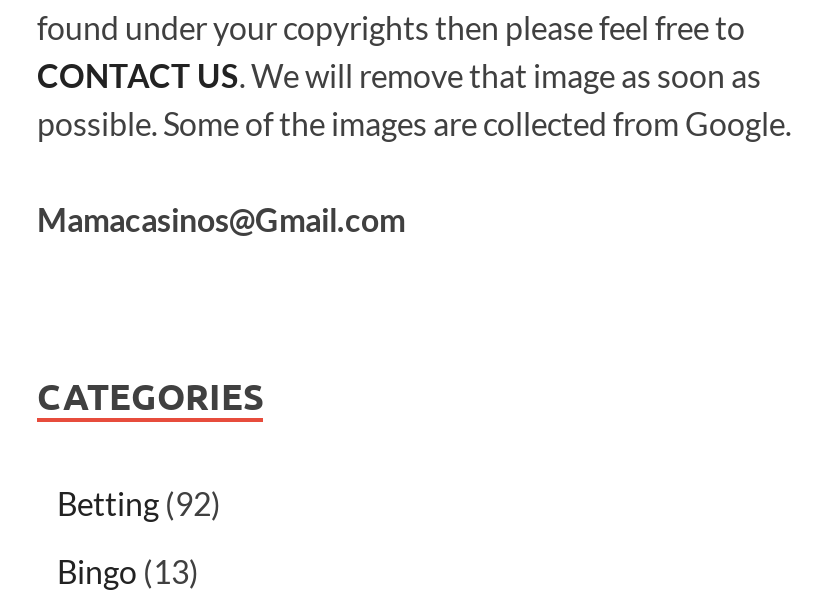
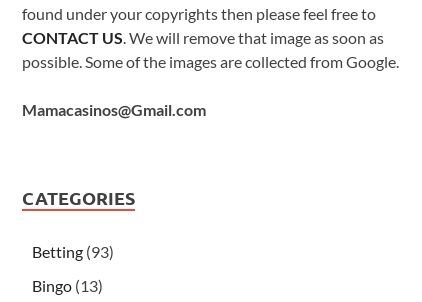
- Betting (92)
+ Betting (93)
